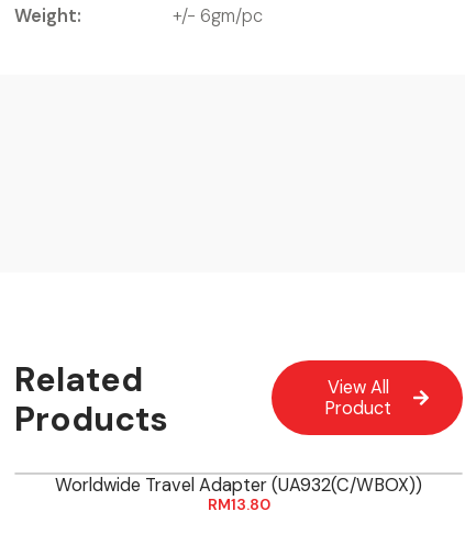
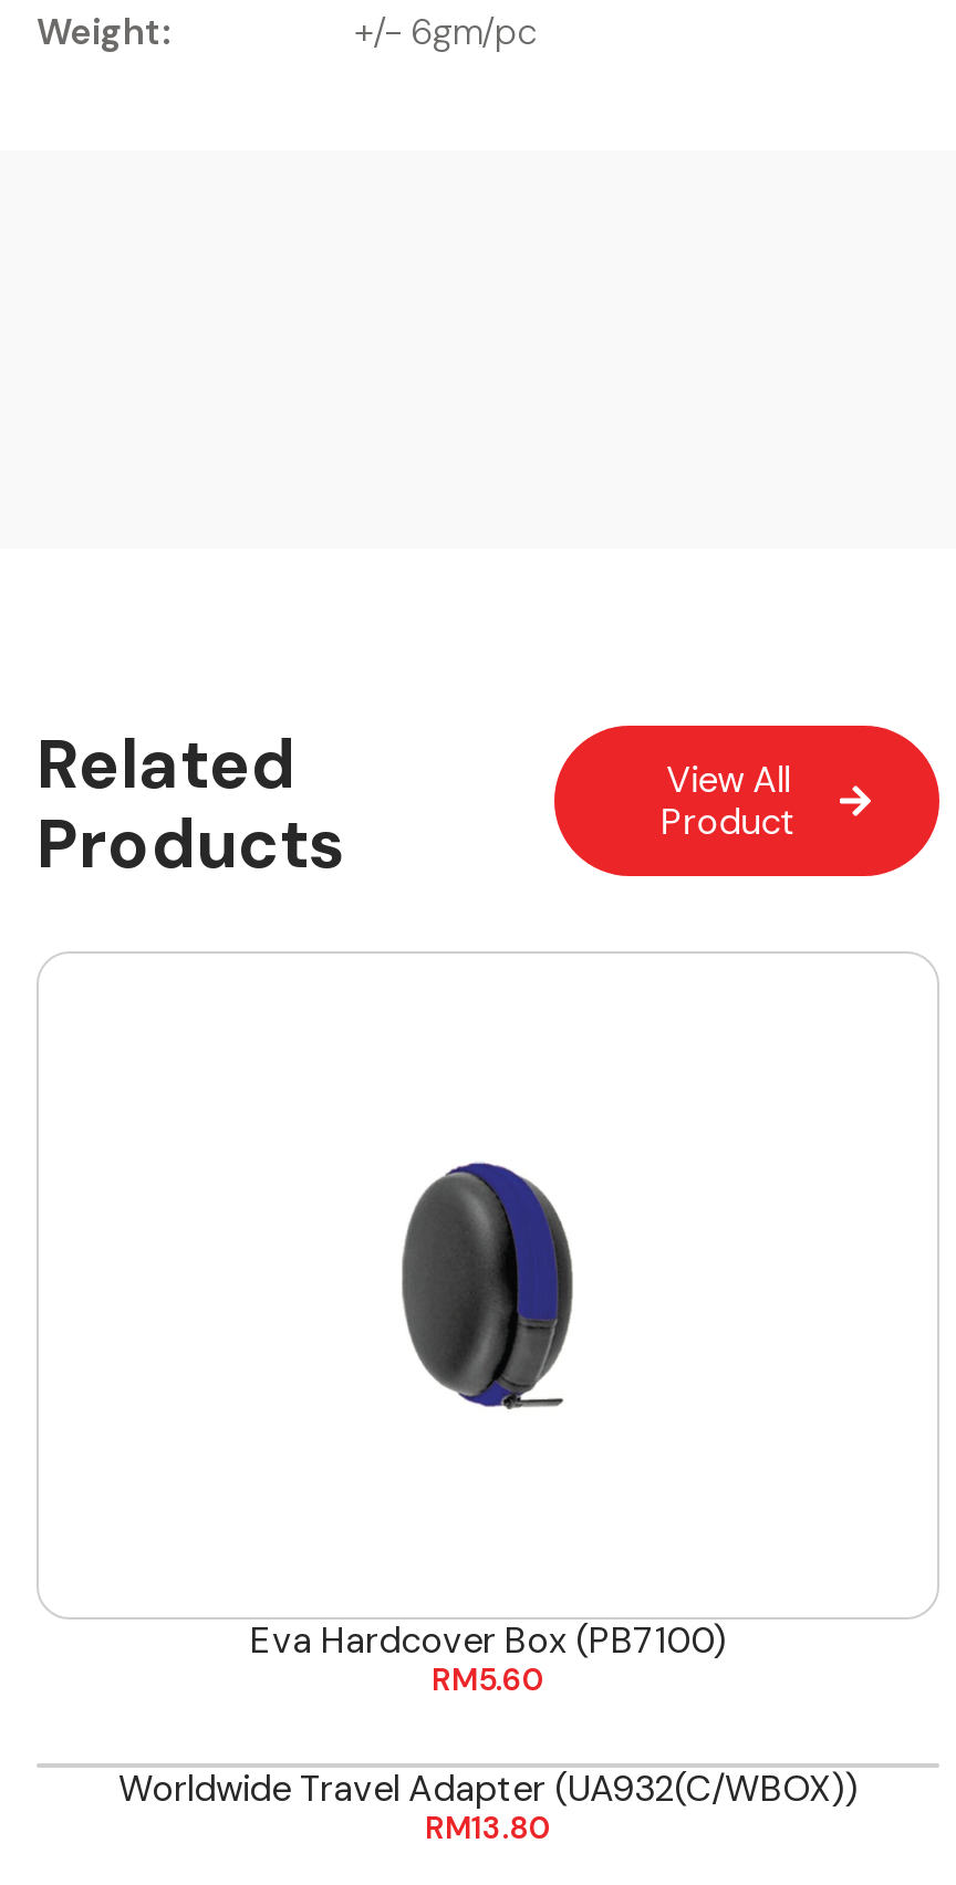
+ Eva Hardcover Box (PB7100)
+ RM5.60

+ [image]
